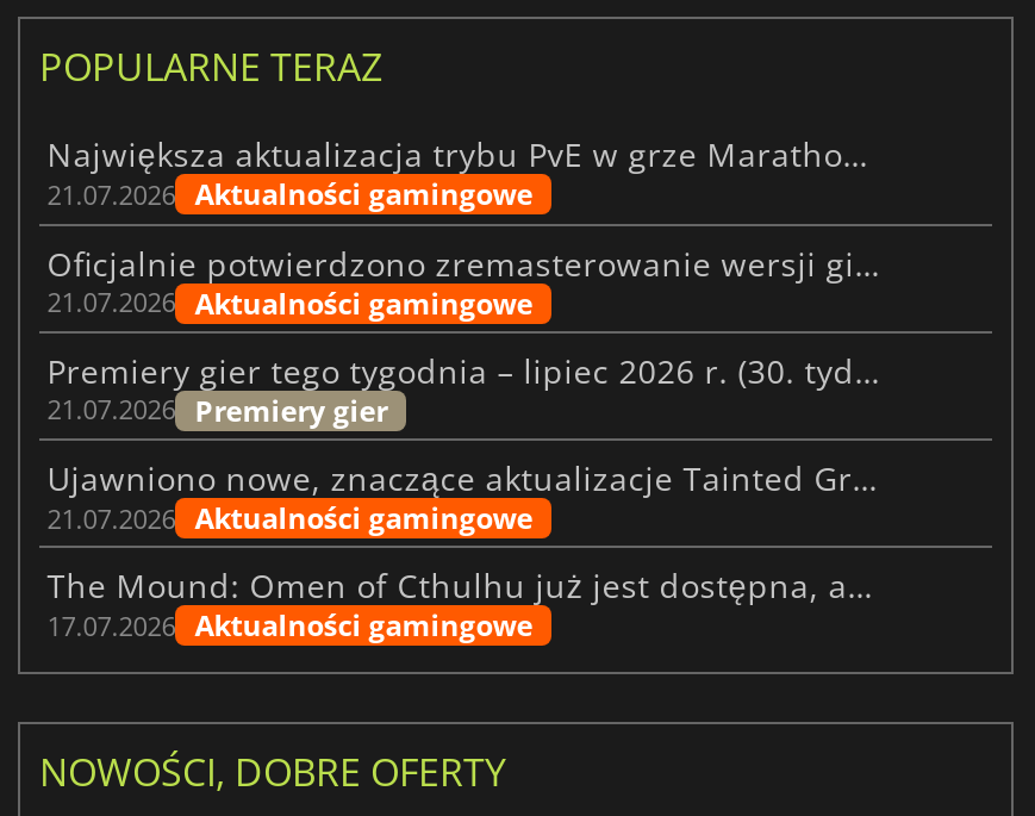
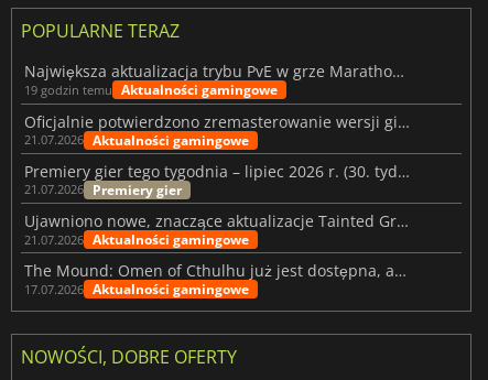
- 21.07.2026 Aktualności gamingowe
+ 19 godzin temu Aktualności gamingowe
